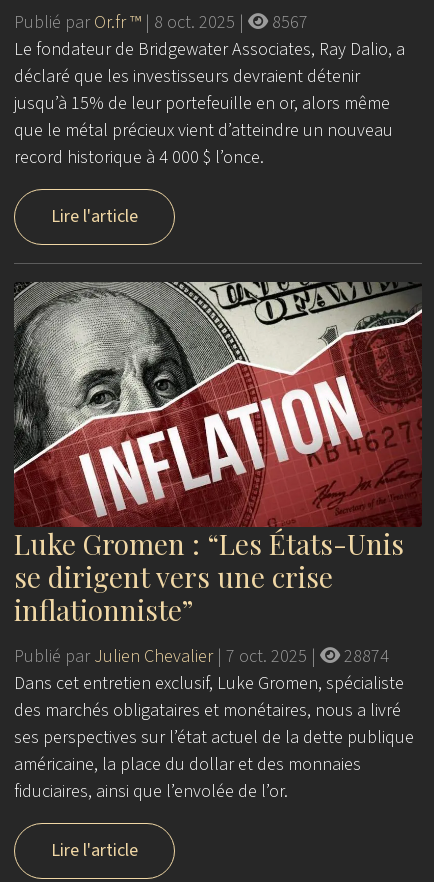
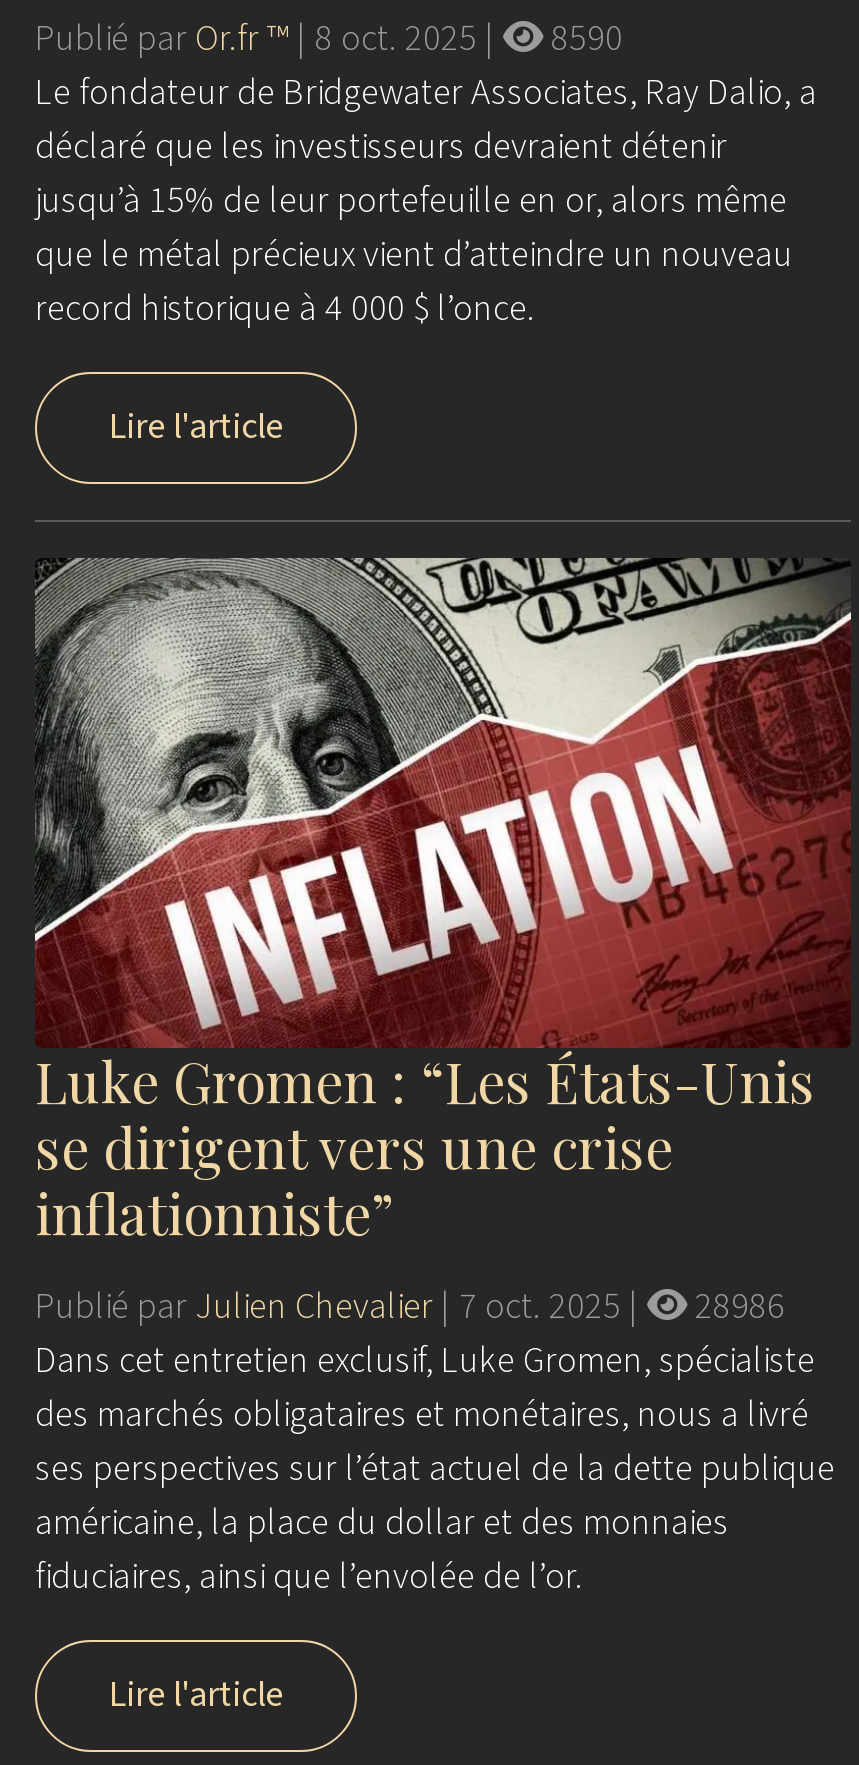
- 8567
+ 8590

- 28874
+ 28986
